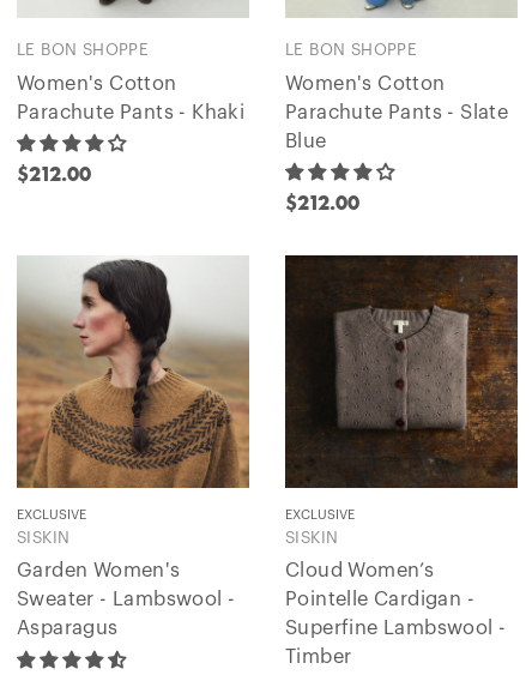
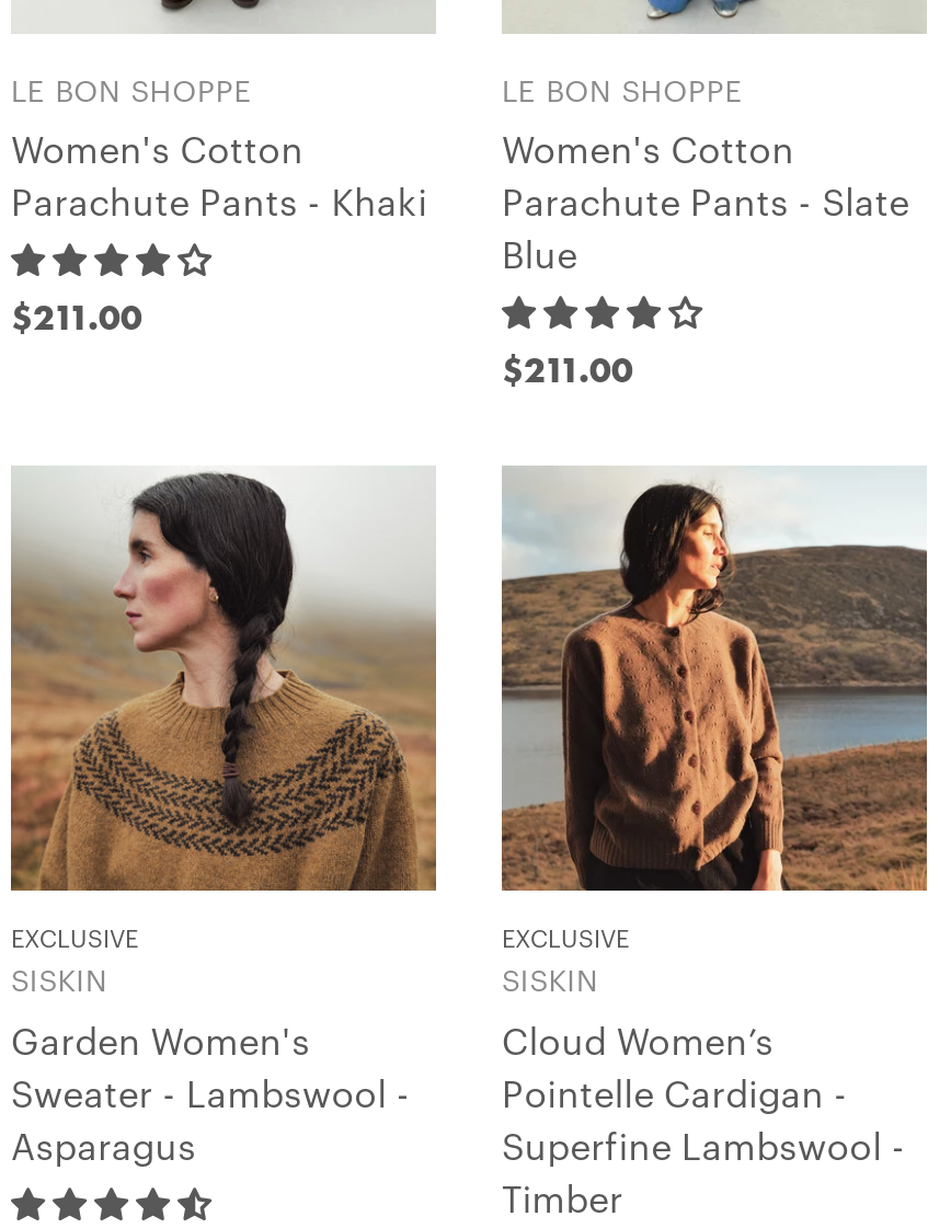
- $212.00
+ $211.00

- $212.00
+ $211.00

- [image]
+ [image]
